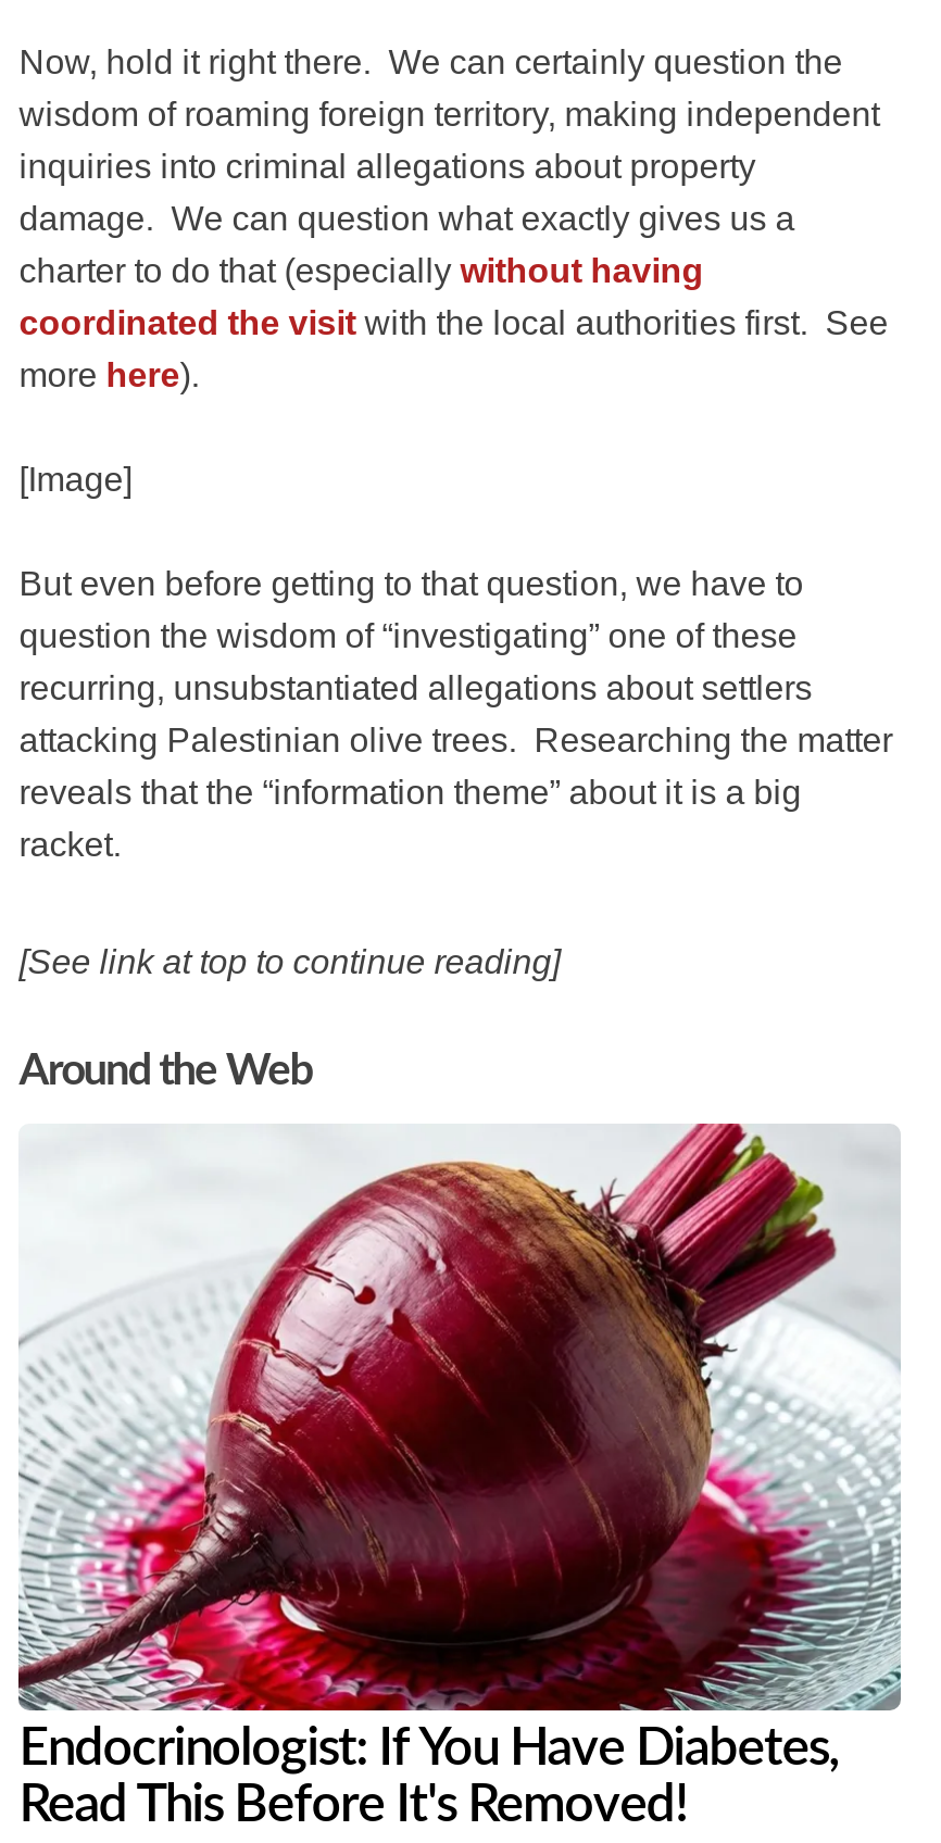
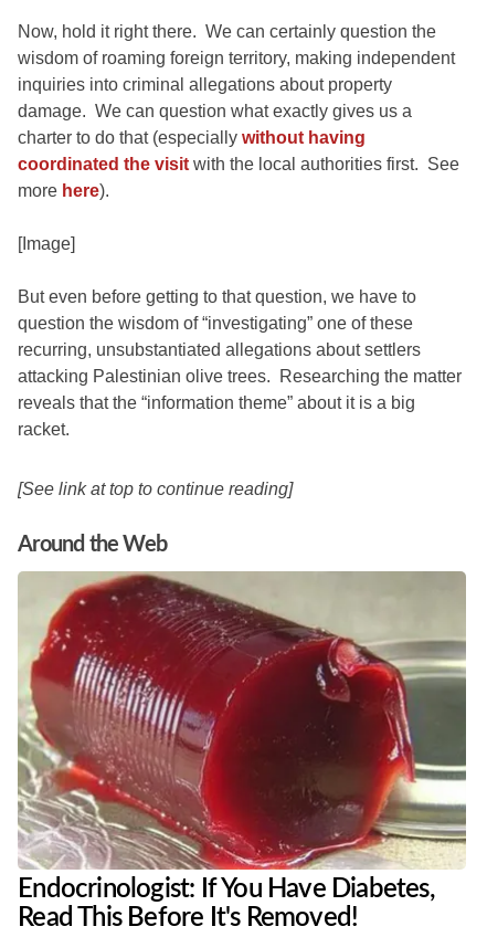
- [image]
+ [image]
